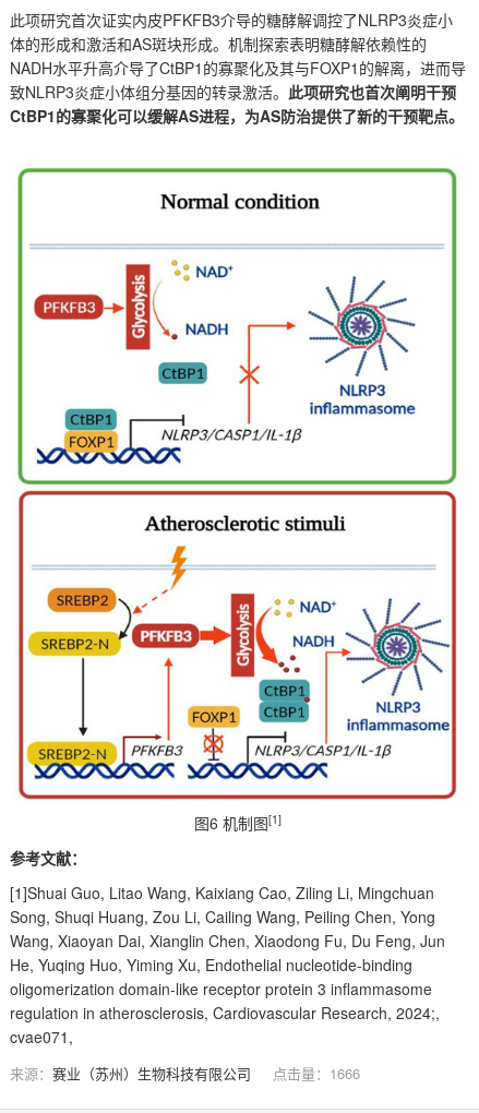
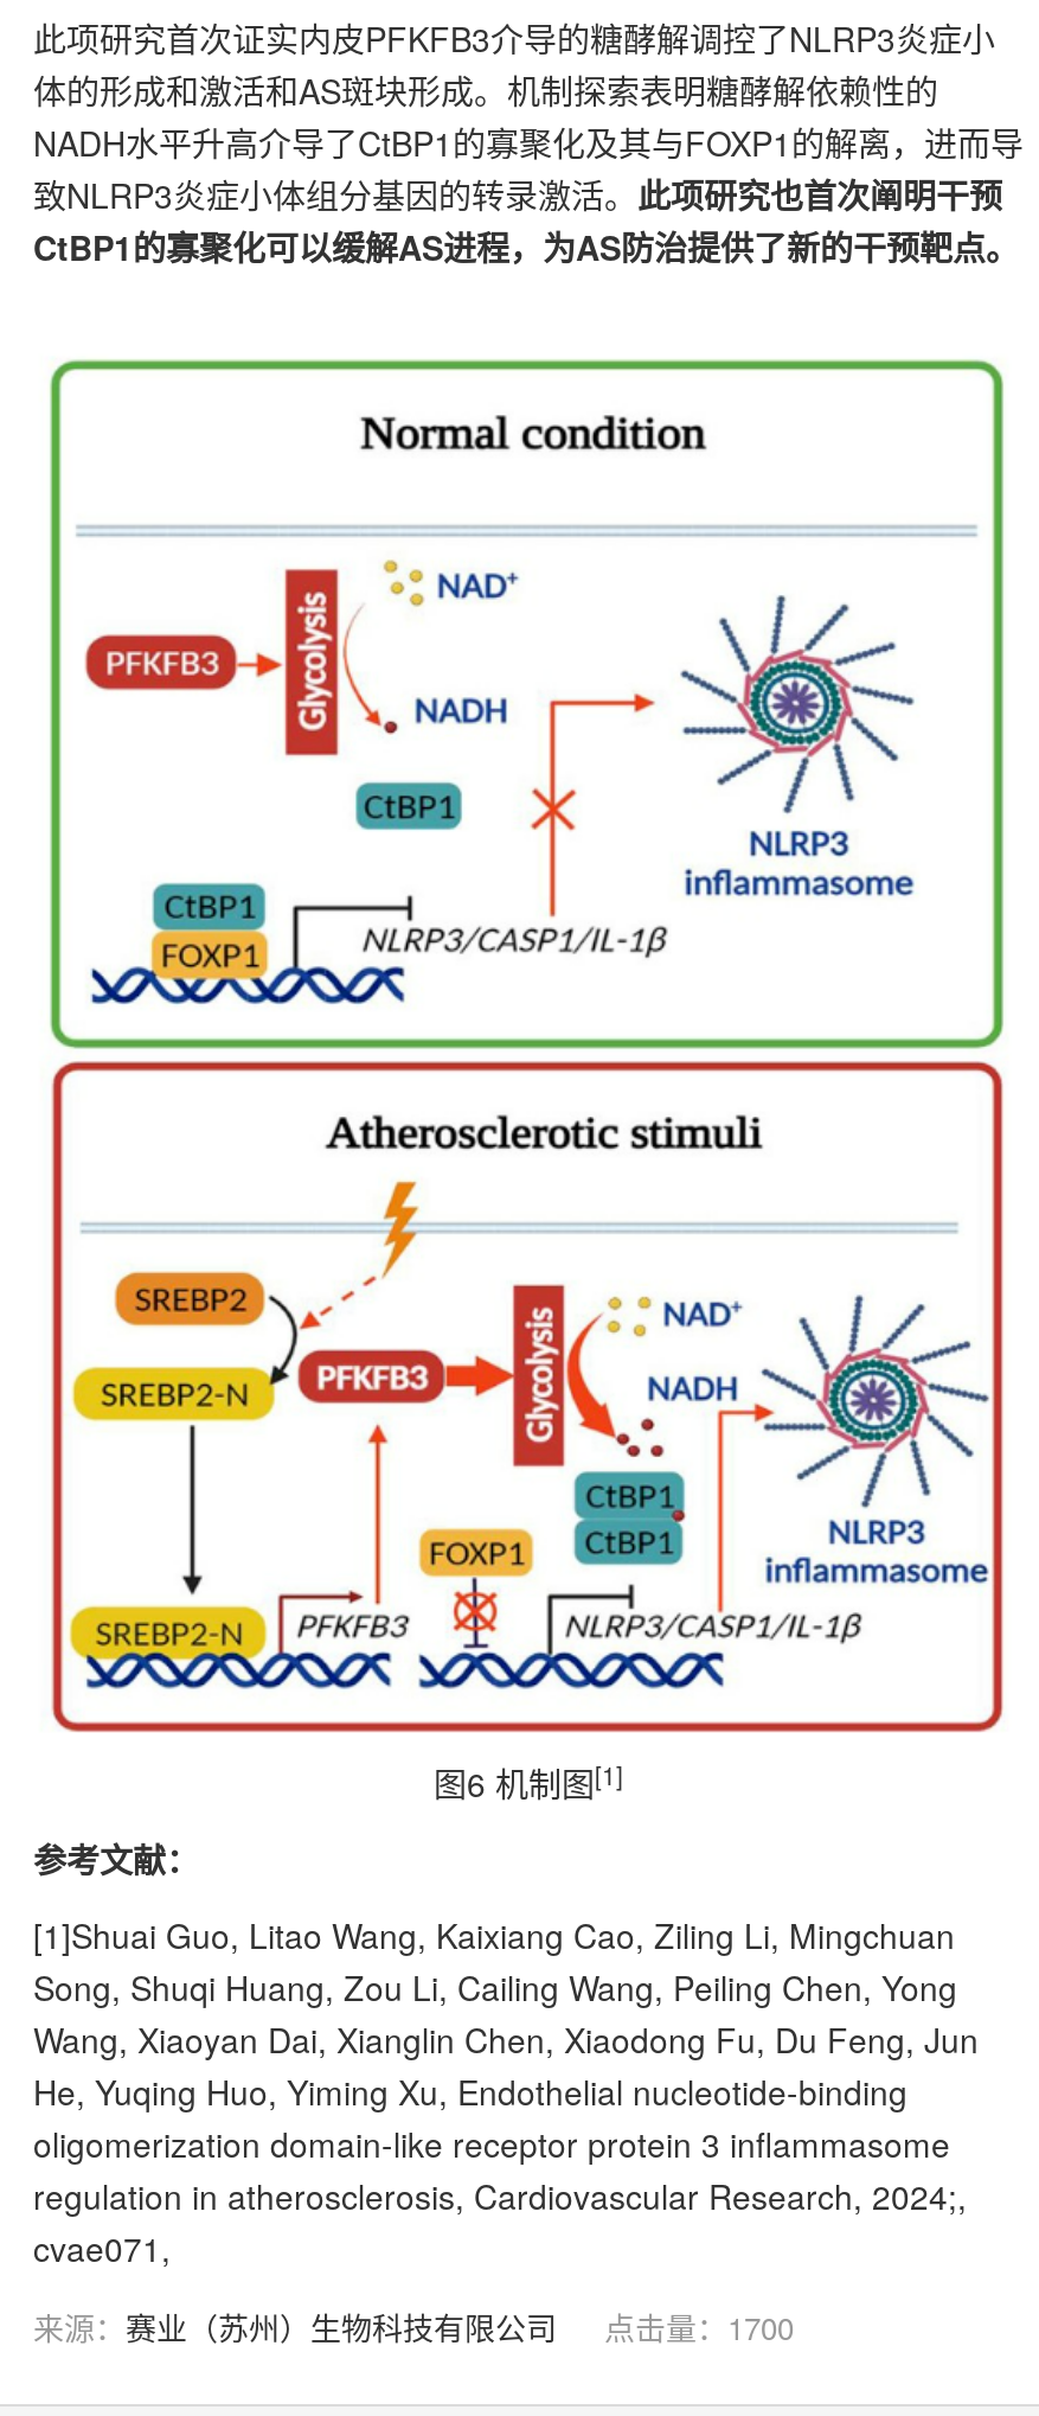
- 来源：赛业（苏州）生物科技有限公司 点击量：1666
+ 来源：赛业（苏州）生物科技有限公司 点击量：1700
